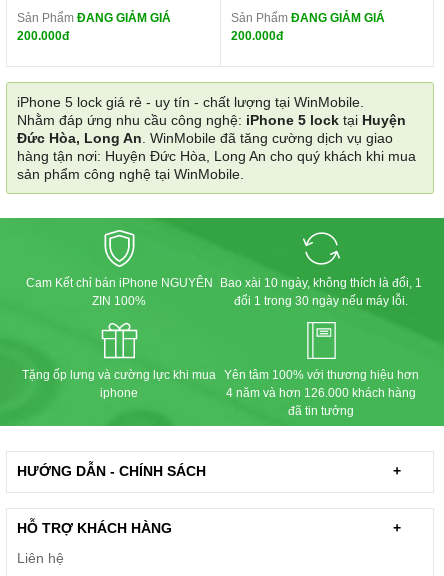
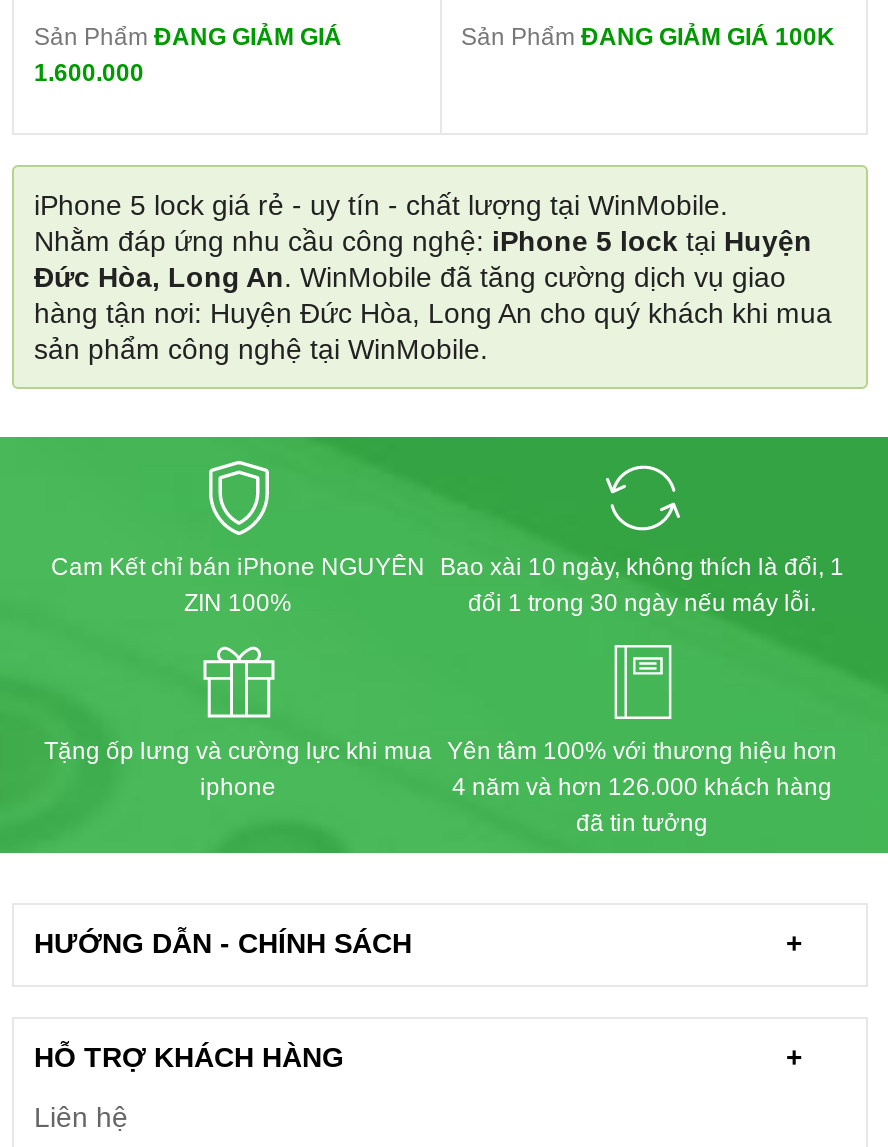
- Sản Phẩm ĐANG GIẢM GIÁ
- 200.000đ
+ Sản Phẩm ĐANG GIẢM GIÁ 100K

- 200.000đ
+ 1.600.000
